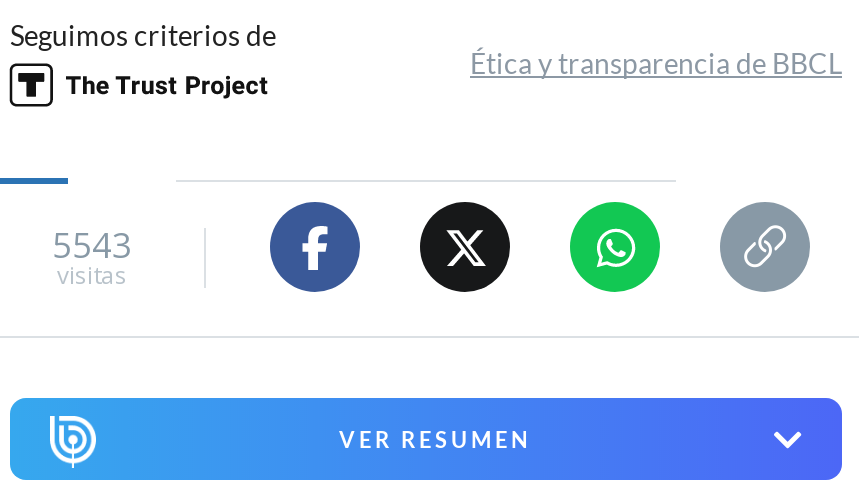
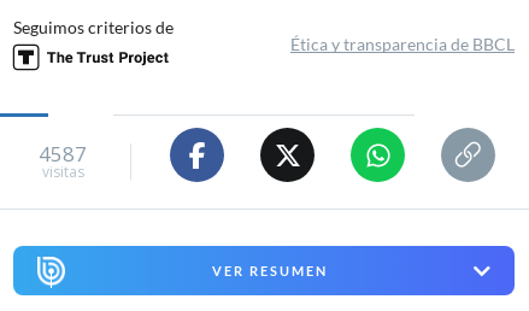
- 5543
+ 4587
